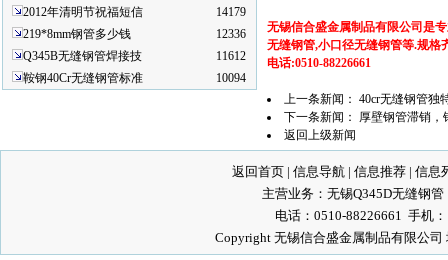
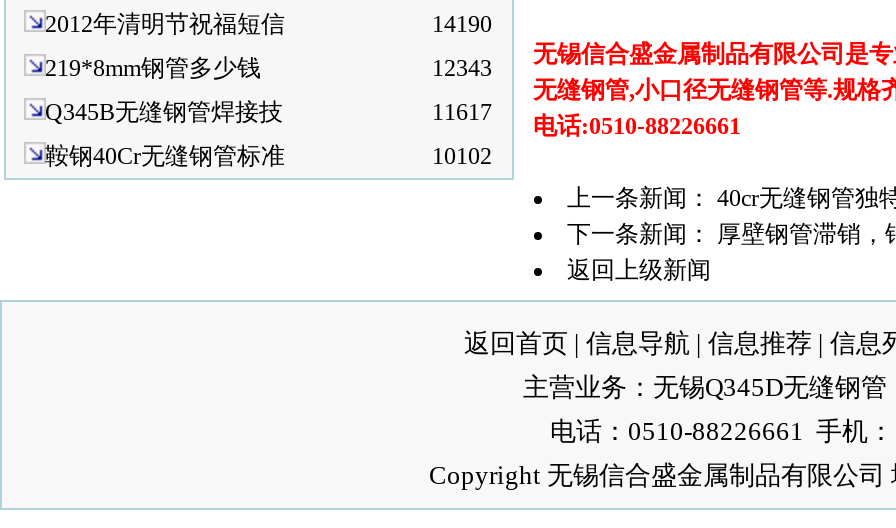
- 14179
+ 14190

- 12336
+ 12343

- 11612 电话:0510-88226661
+ 11617 电话:0510-88226661

- 10094
+ 10102
